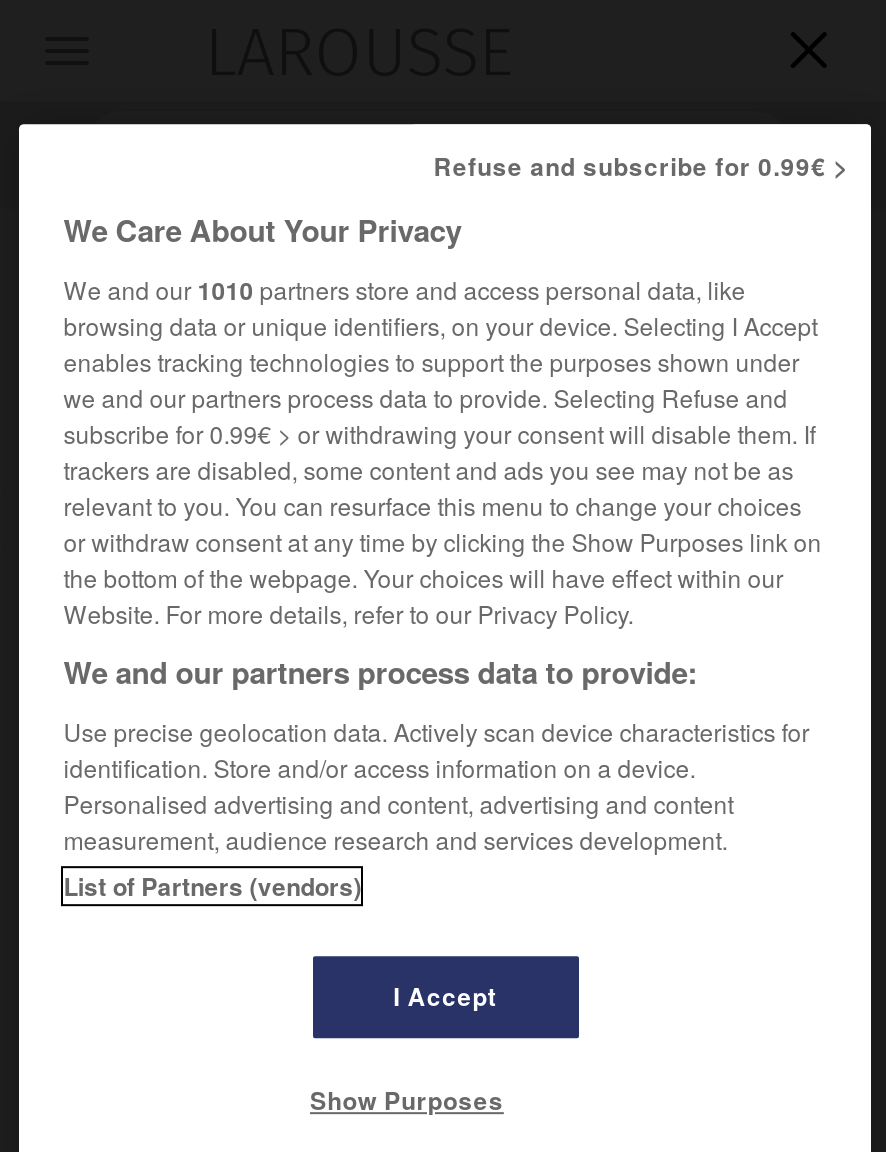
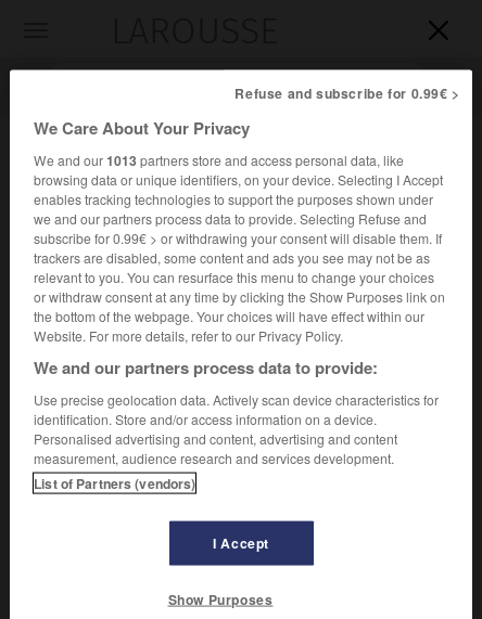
- We and our 1010 partners store and access personal data, like
+ We and our 1013 partners store and access personal data, like
